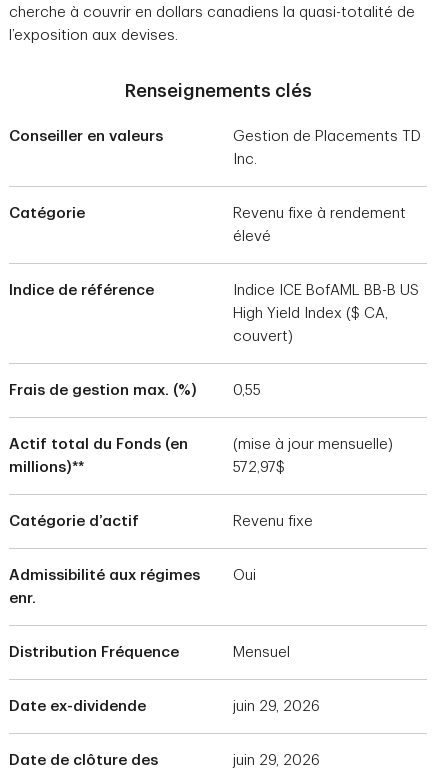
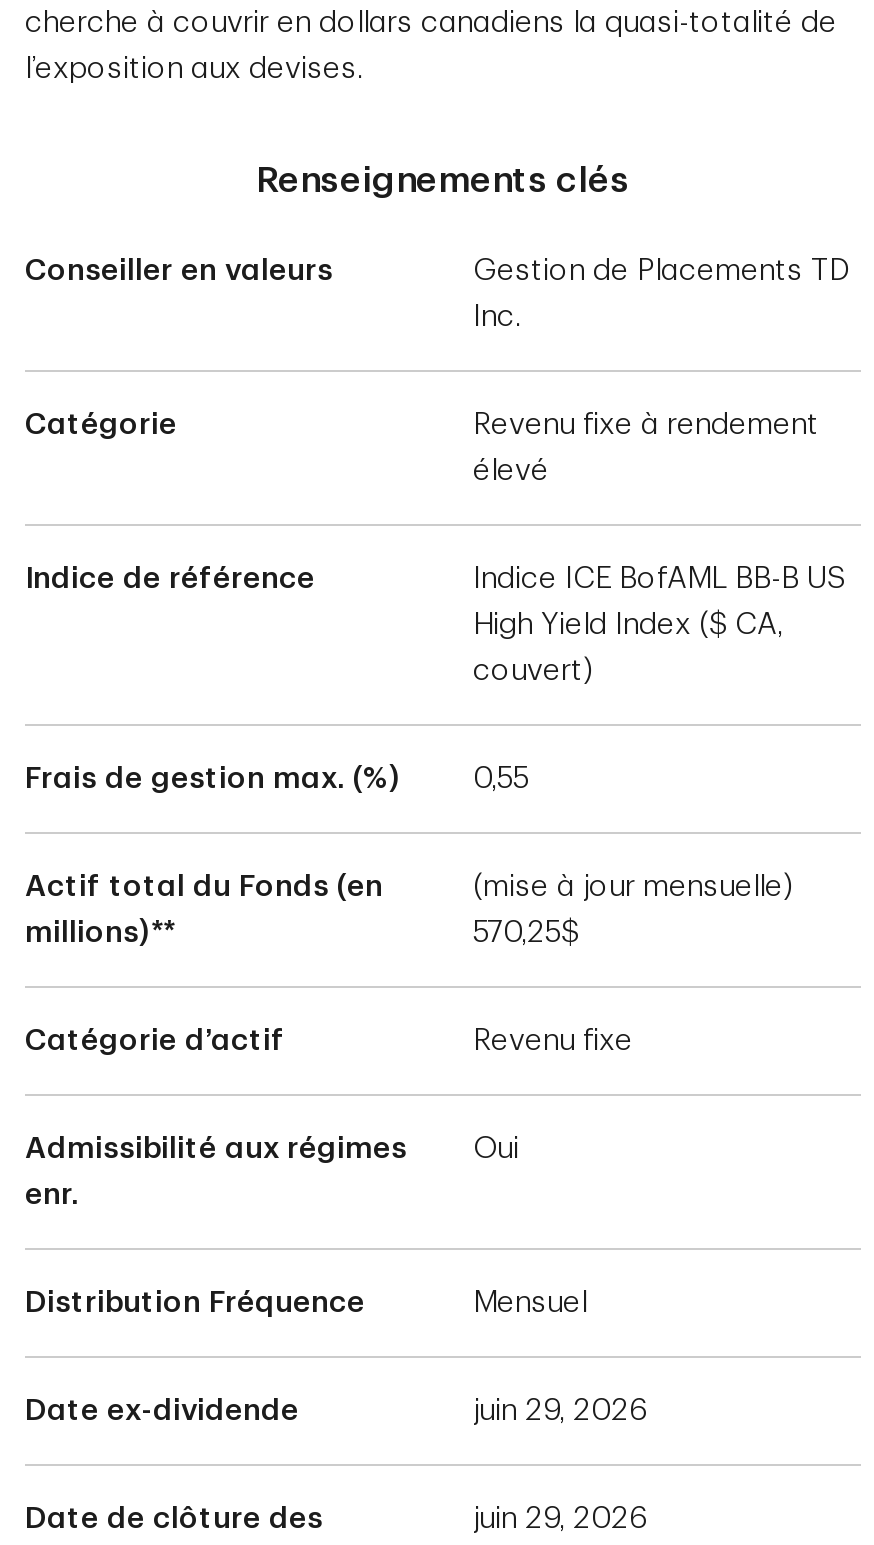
- 572,97$
+ 570,25$
